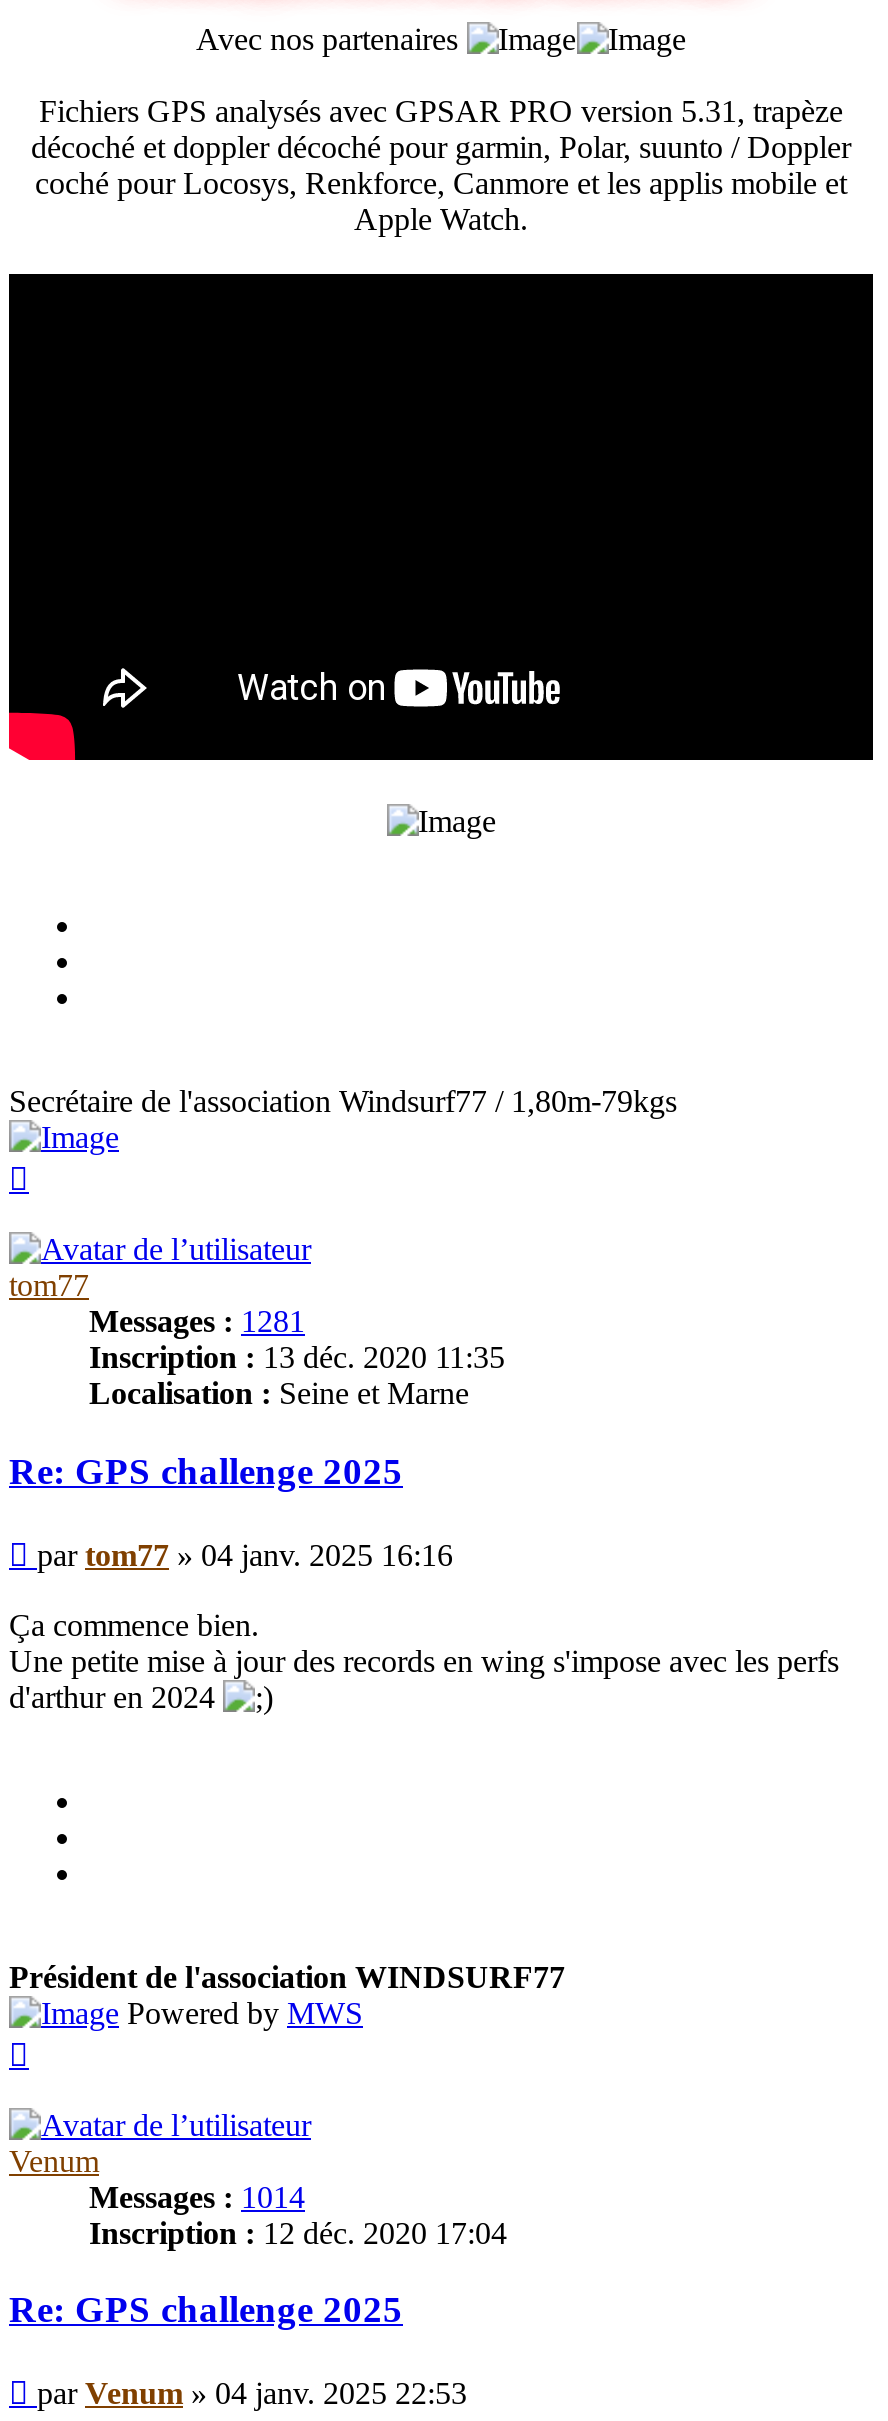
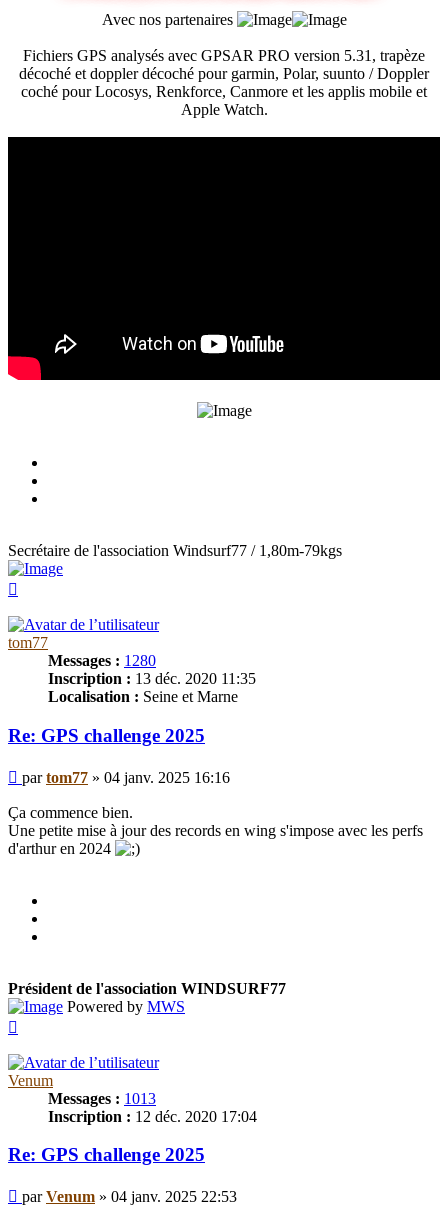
- Messages : 1281
+ Messages : 1280

- Messages : 1014
+ Messages : 1013
